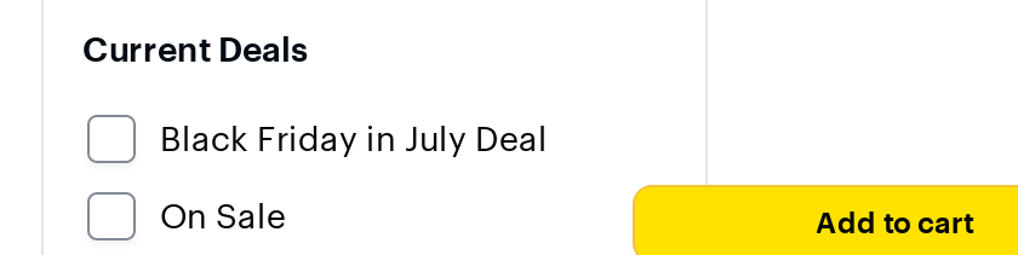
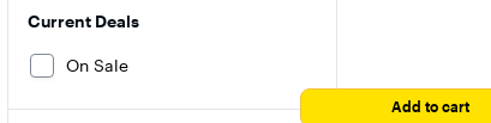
- Black Friday in July Deal

moved up: On Sale
